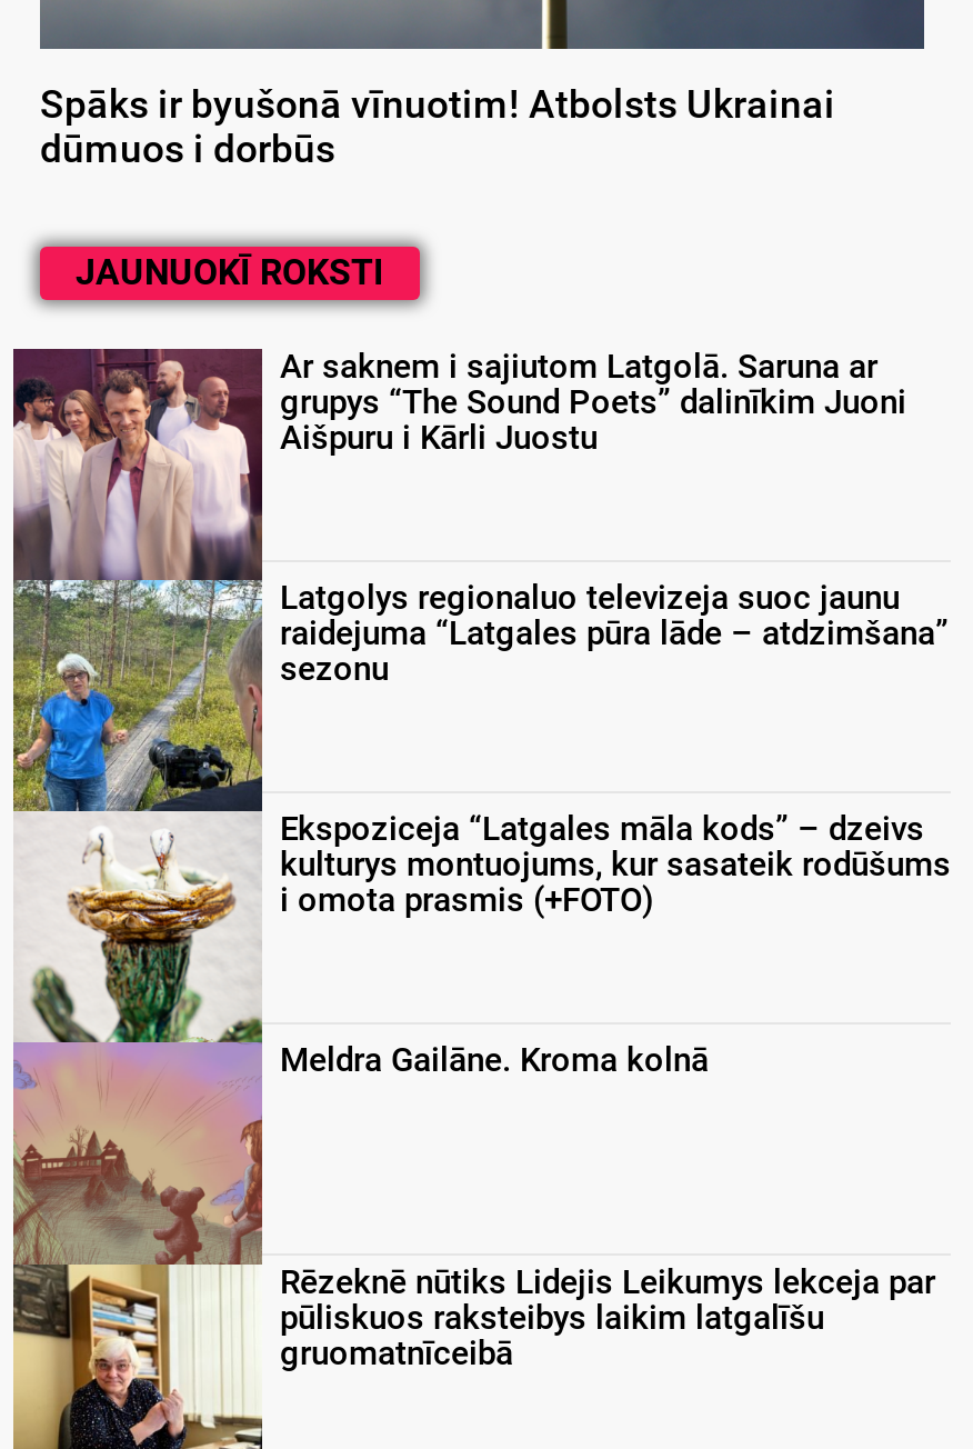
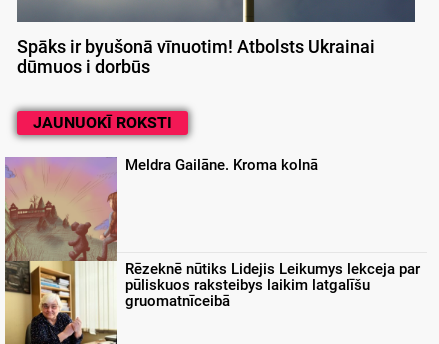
- [image]
- Ar saknem i sajiutom Latgolā. Saruna ar
- grupys “The Sound Poets” dalinīkim Juoni
- Aišpuru i Kārli Juostu

- Latgolys regionaluo televizeja suoc jaunu
- raidejuma “Latgales pūra lāde – atdzimšana”
- sezonu

- Ekspoziceja “Latgales māla kods” – dzeivs
- kulturys montuojums, kur sasateik rodūšums
- i omota prasmis (+FOTO)
